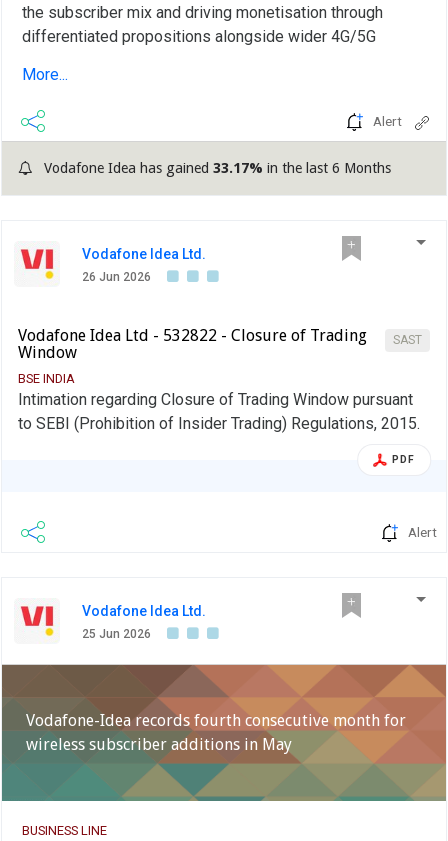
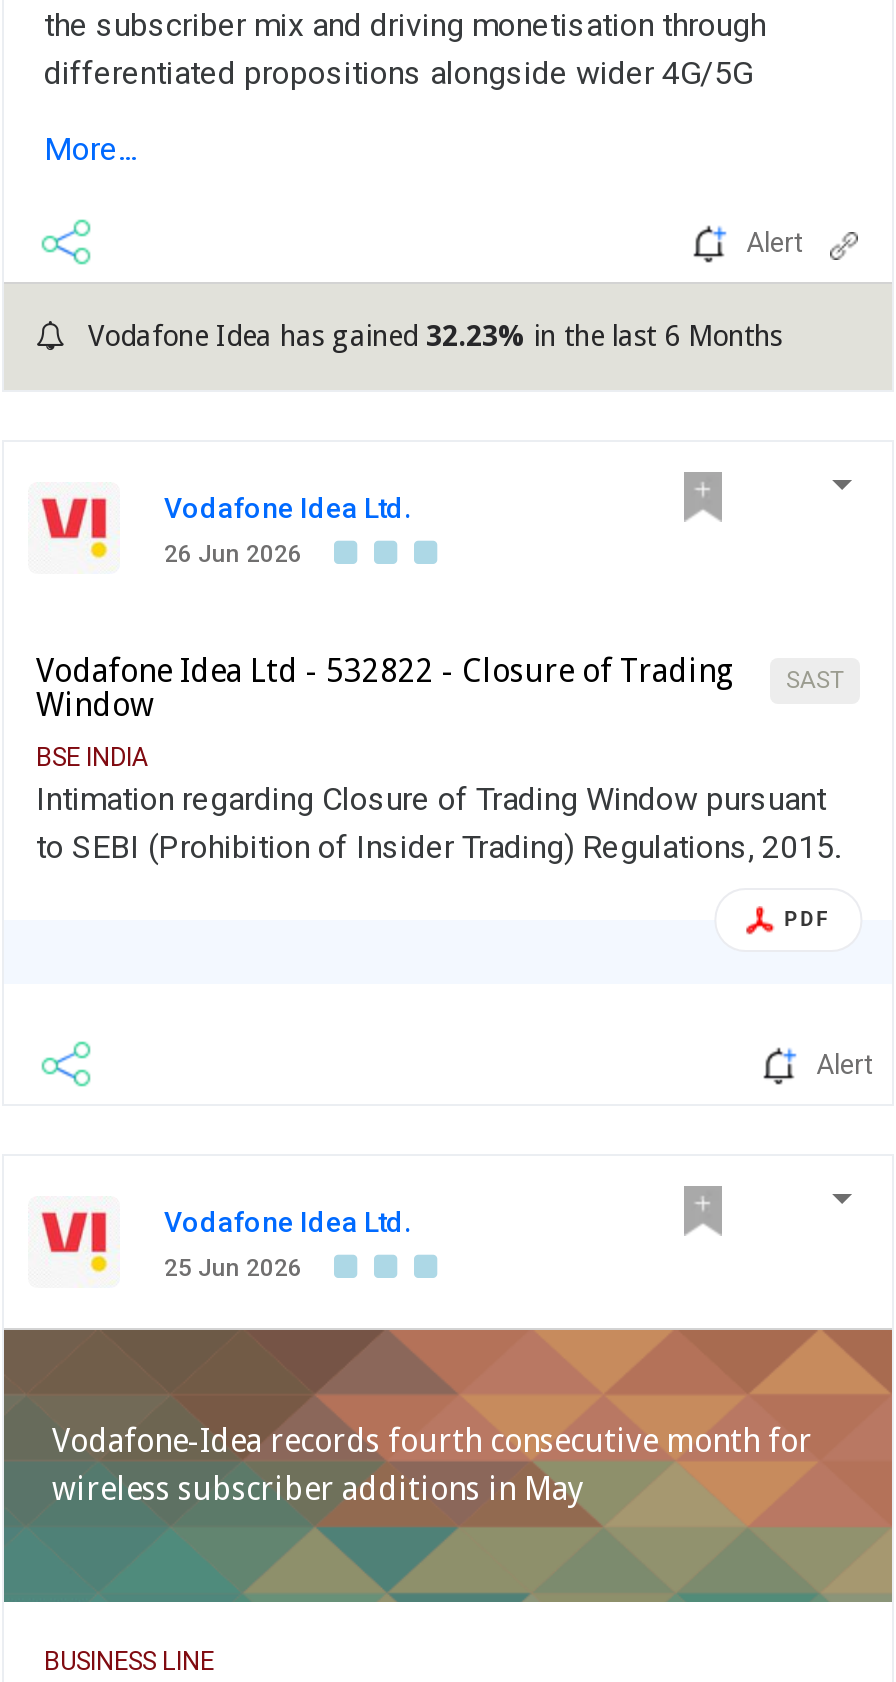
- Vodafone Idea has gained 33.17% in the last 6 Months
+ Vodafone Idea has gained 32.23% in the last 6 Months
